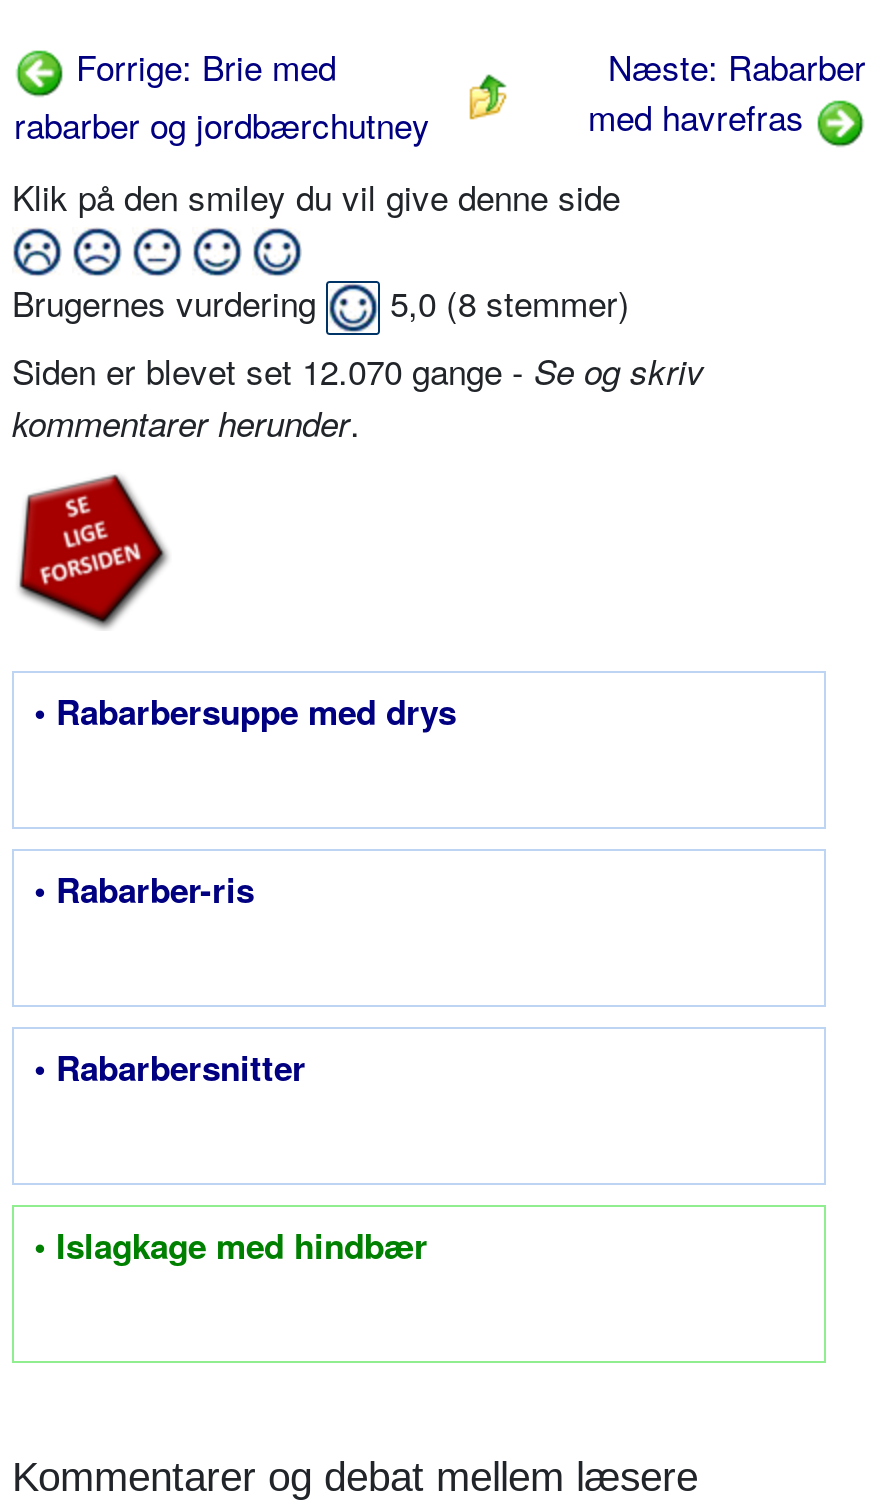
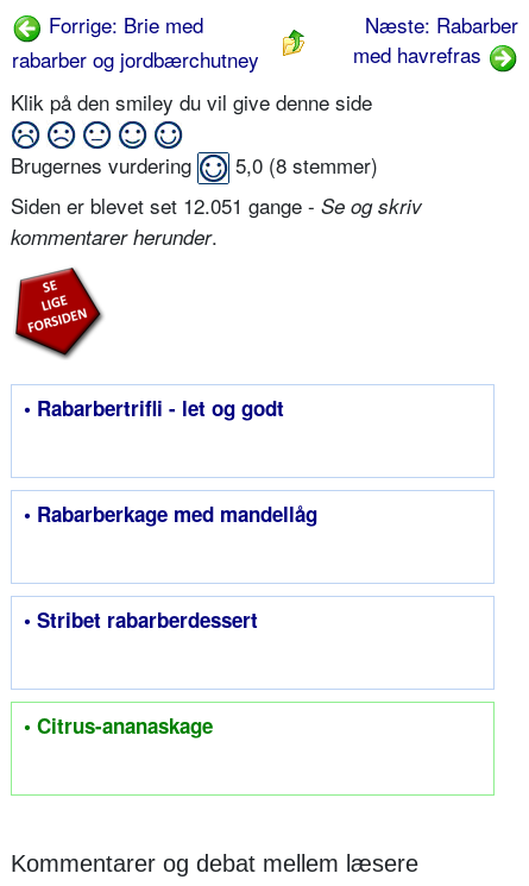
- Siden er blevet set 12.070 gange - Se og skriv
+ Siden er blevet set 12.051 gange - Se og skriv

- • Rabarbersuppe med drys
+ • Rabarbertrifli - let og godt

- • Rabarber-ris
+ • Rabarberkage med mandellåg

- • Rabarbersnitter
+ • Stribet rabarberdessert

- • Islagkage med hindbær
+ • Citrus-ananaskage
